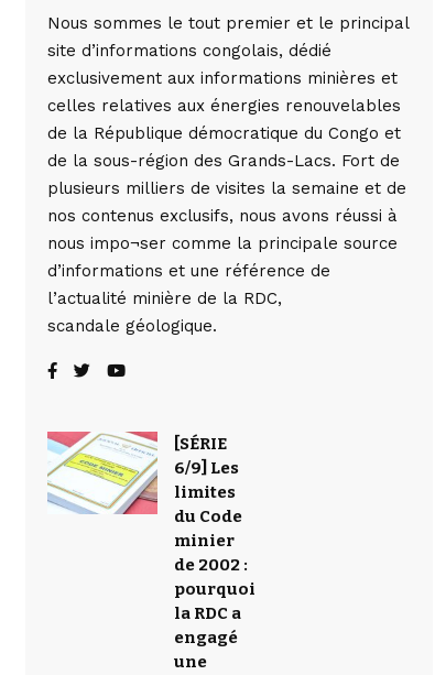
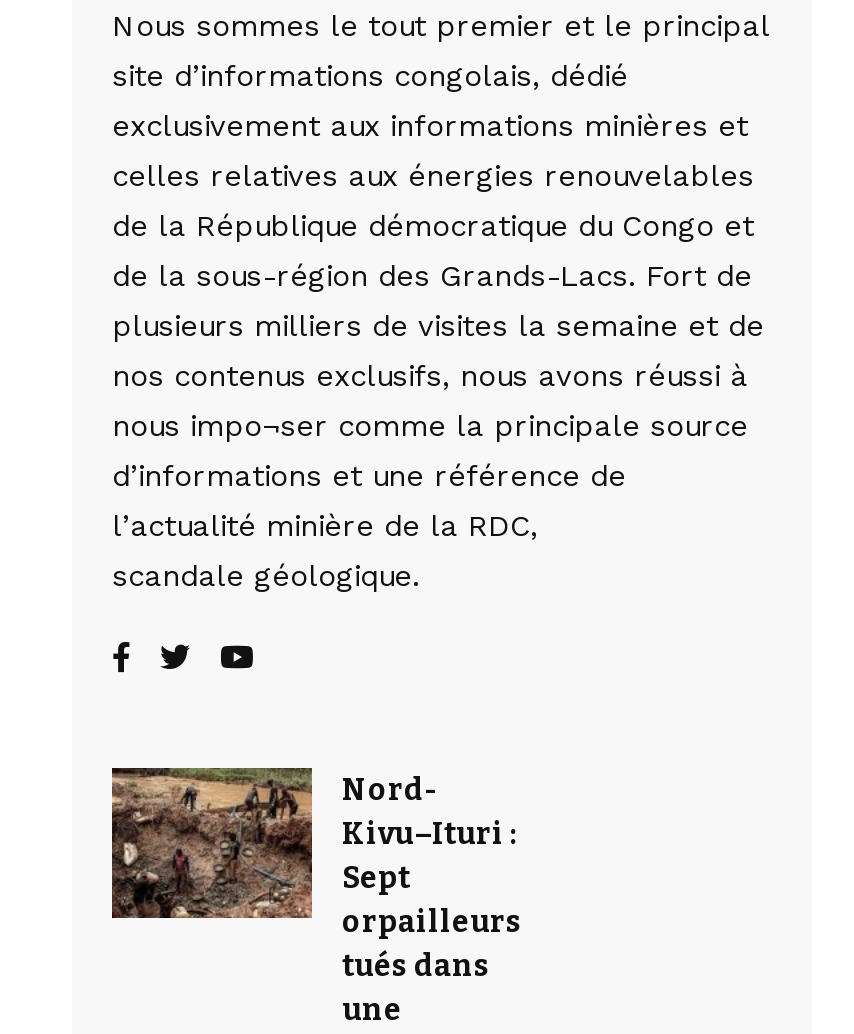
- [image]
- [SÉRIE
- 6/9] Les
- limites
- du Code
- minier
- de 2002 :
- pourquoi
- la RDC a
- engagé
+ [image]
+ Nord-
+ Kivu–Ituri :
+ Sept
+ orpailleurs
+ tués dans
